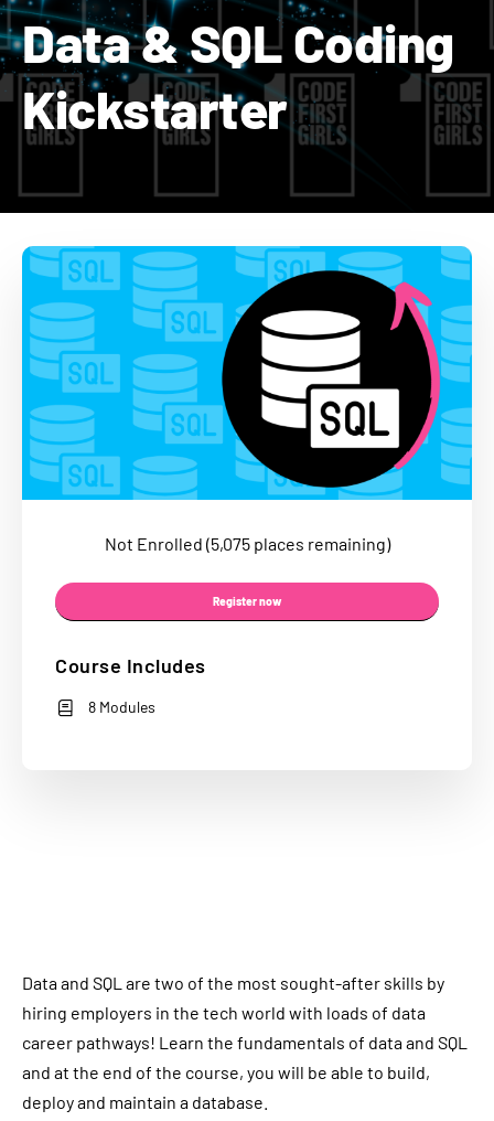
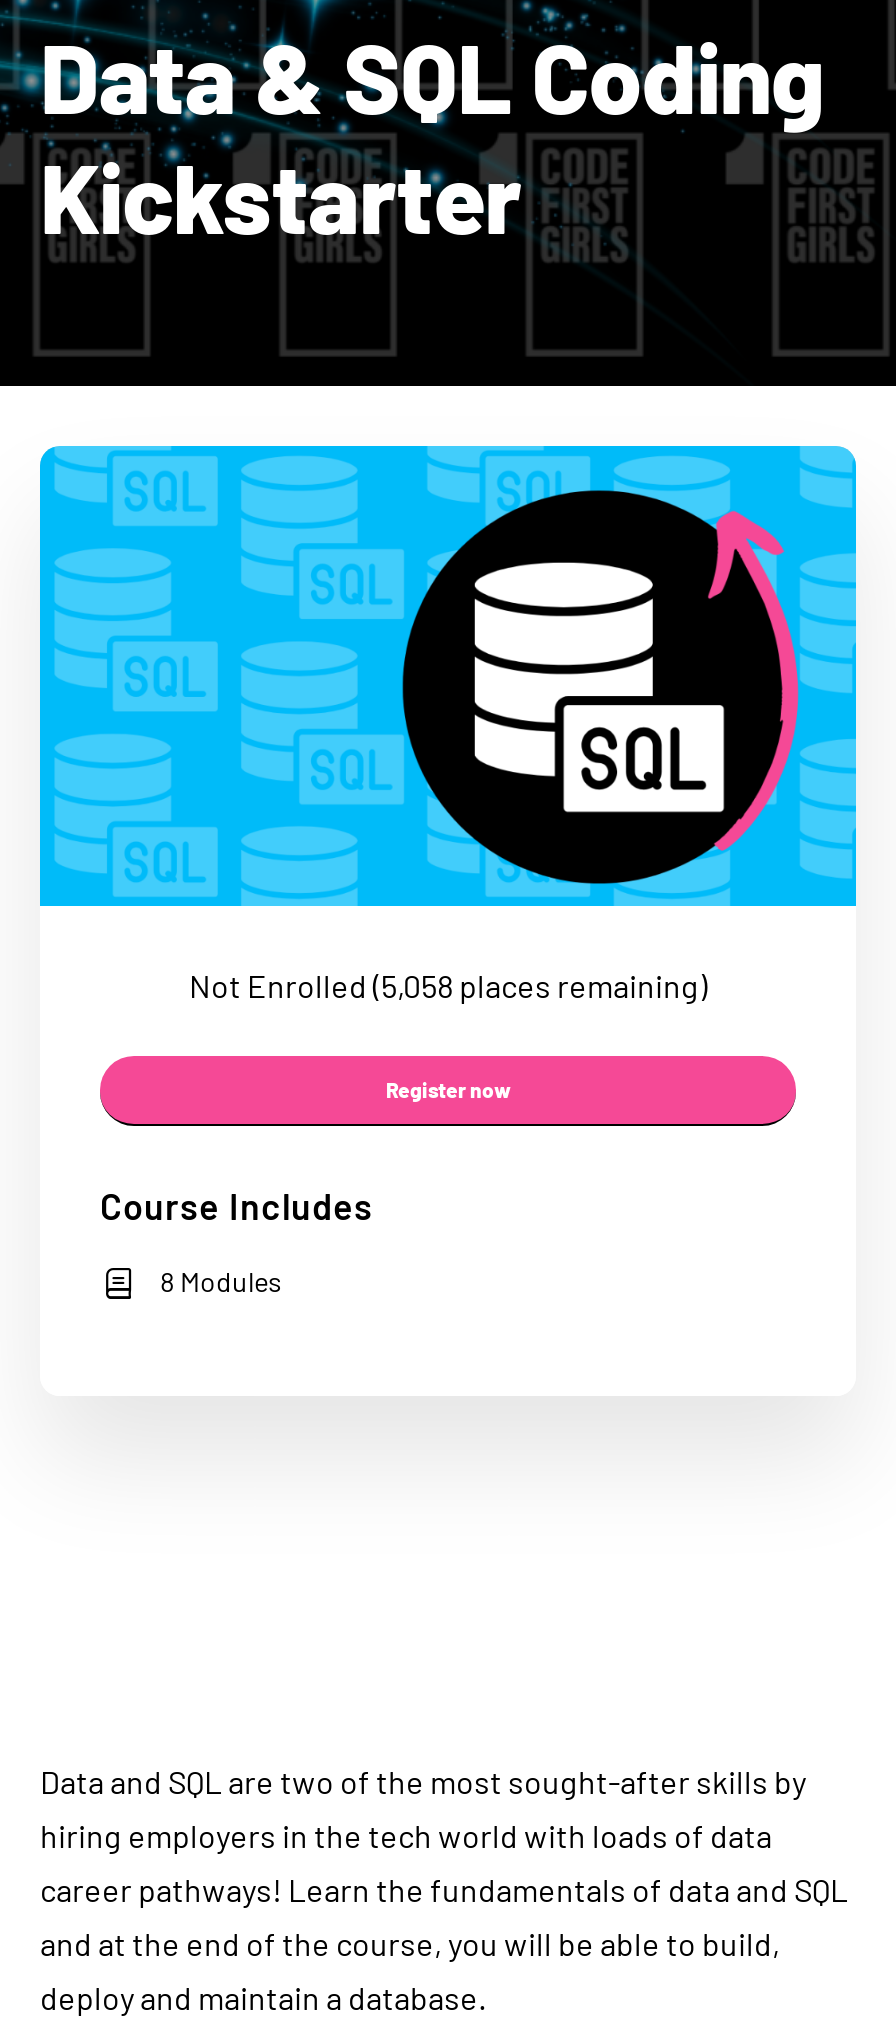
- Not Enrolled (5,075 places remaining)
+ Not Enrolled (5,058 places remaining)
